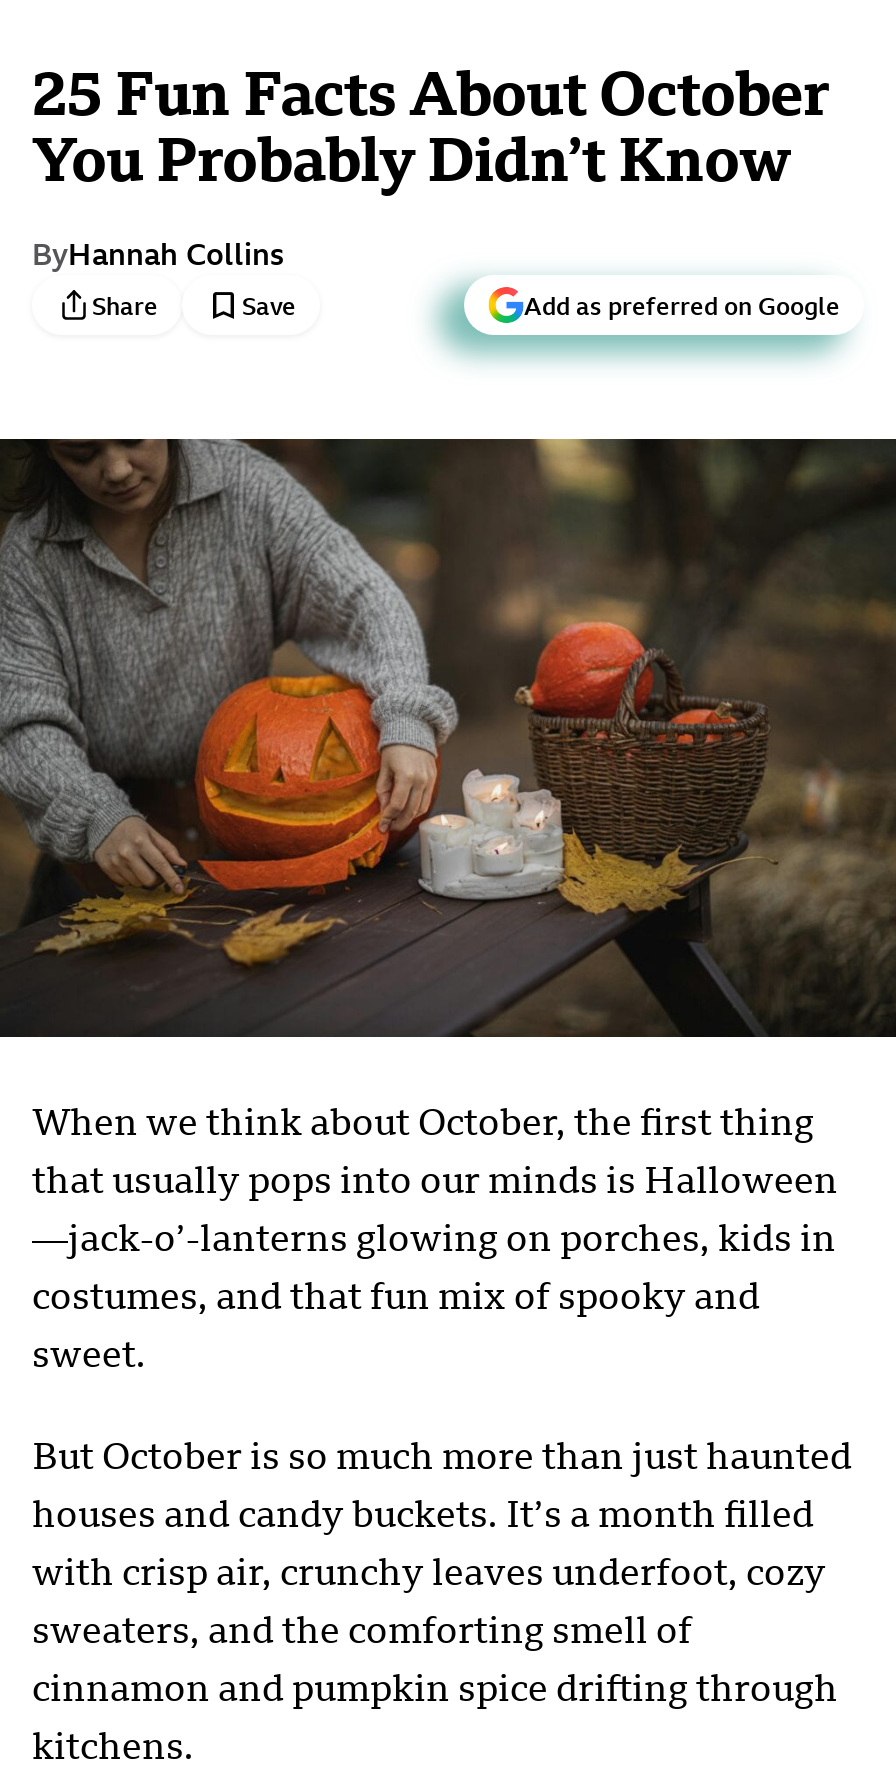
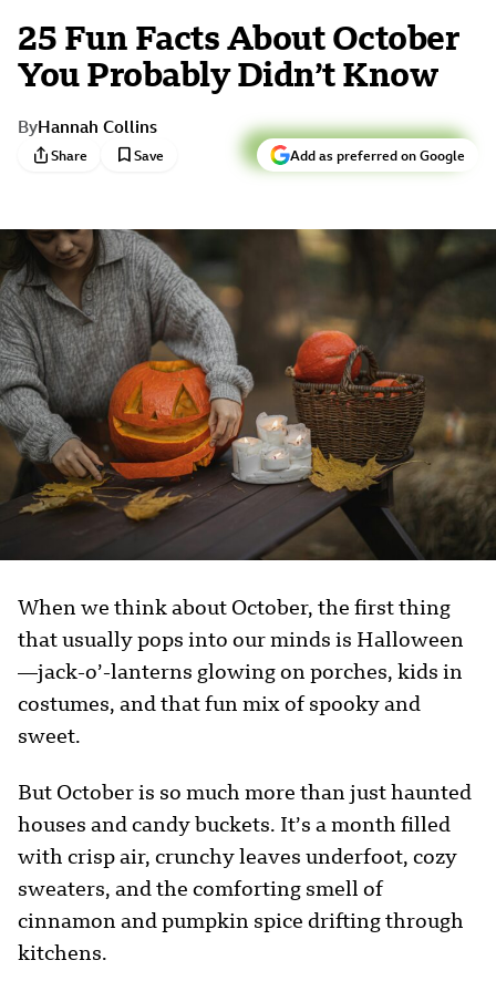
- [image]
+ [image]
